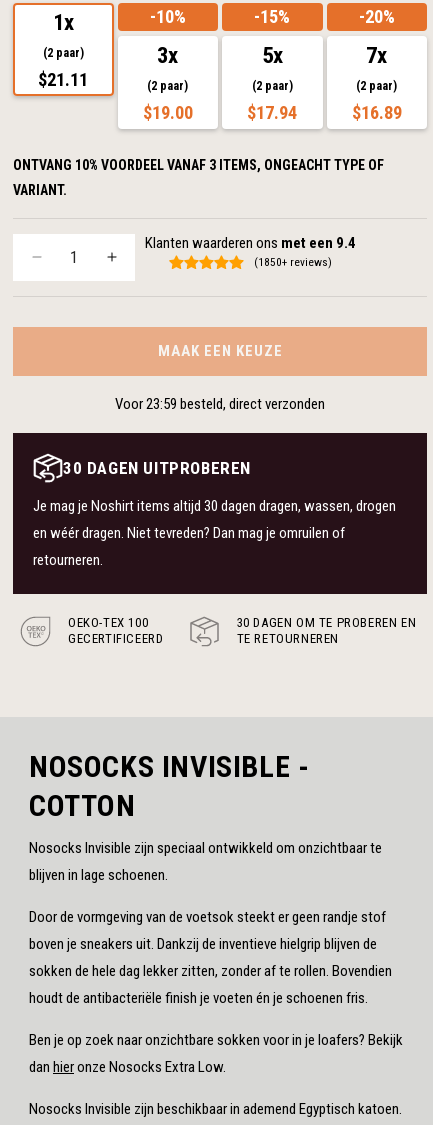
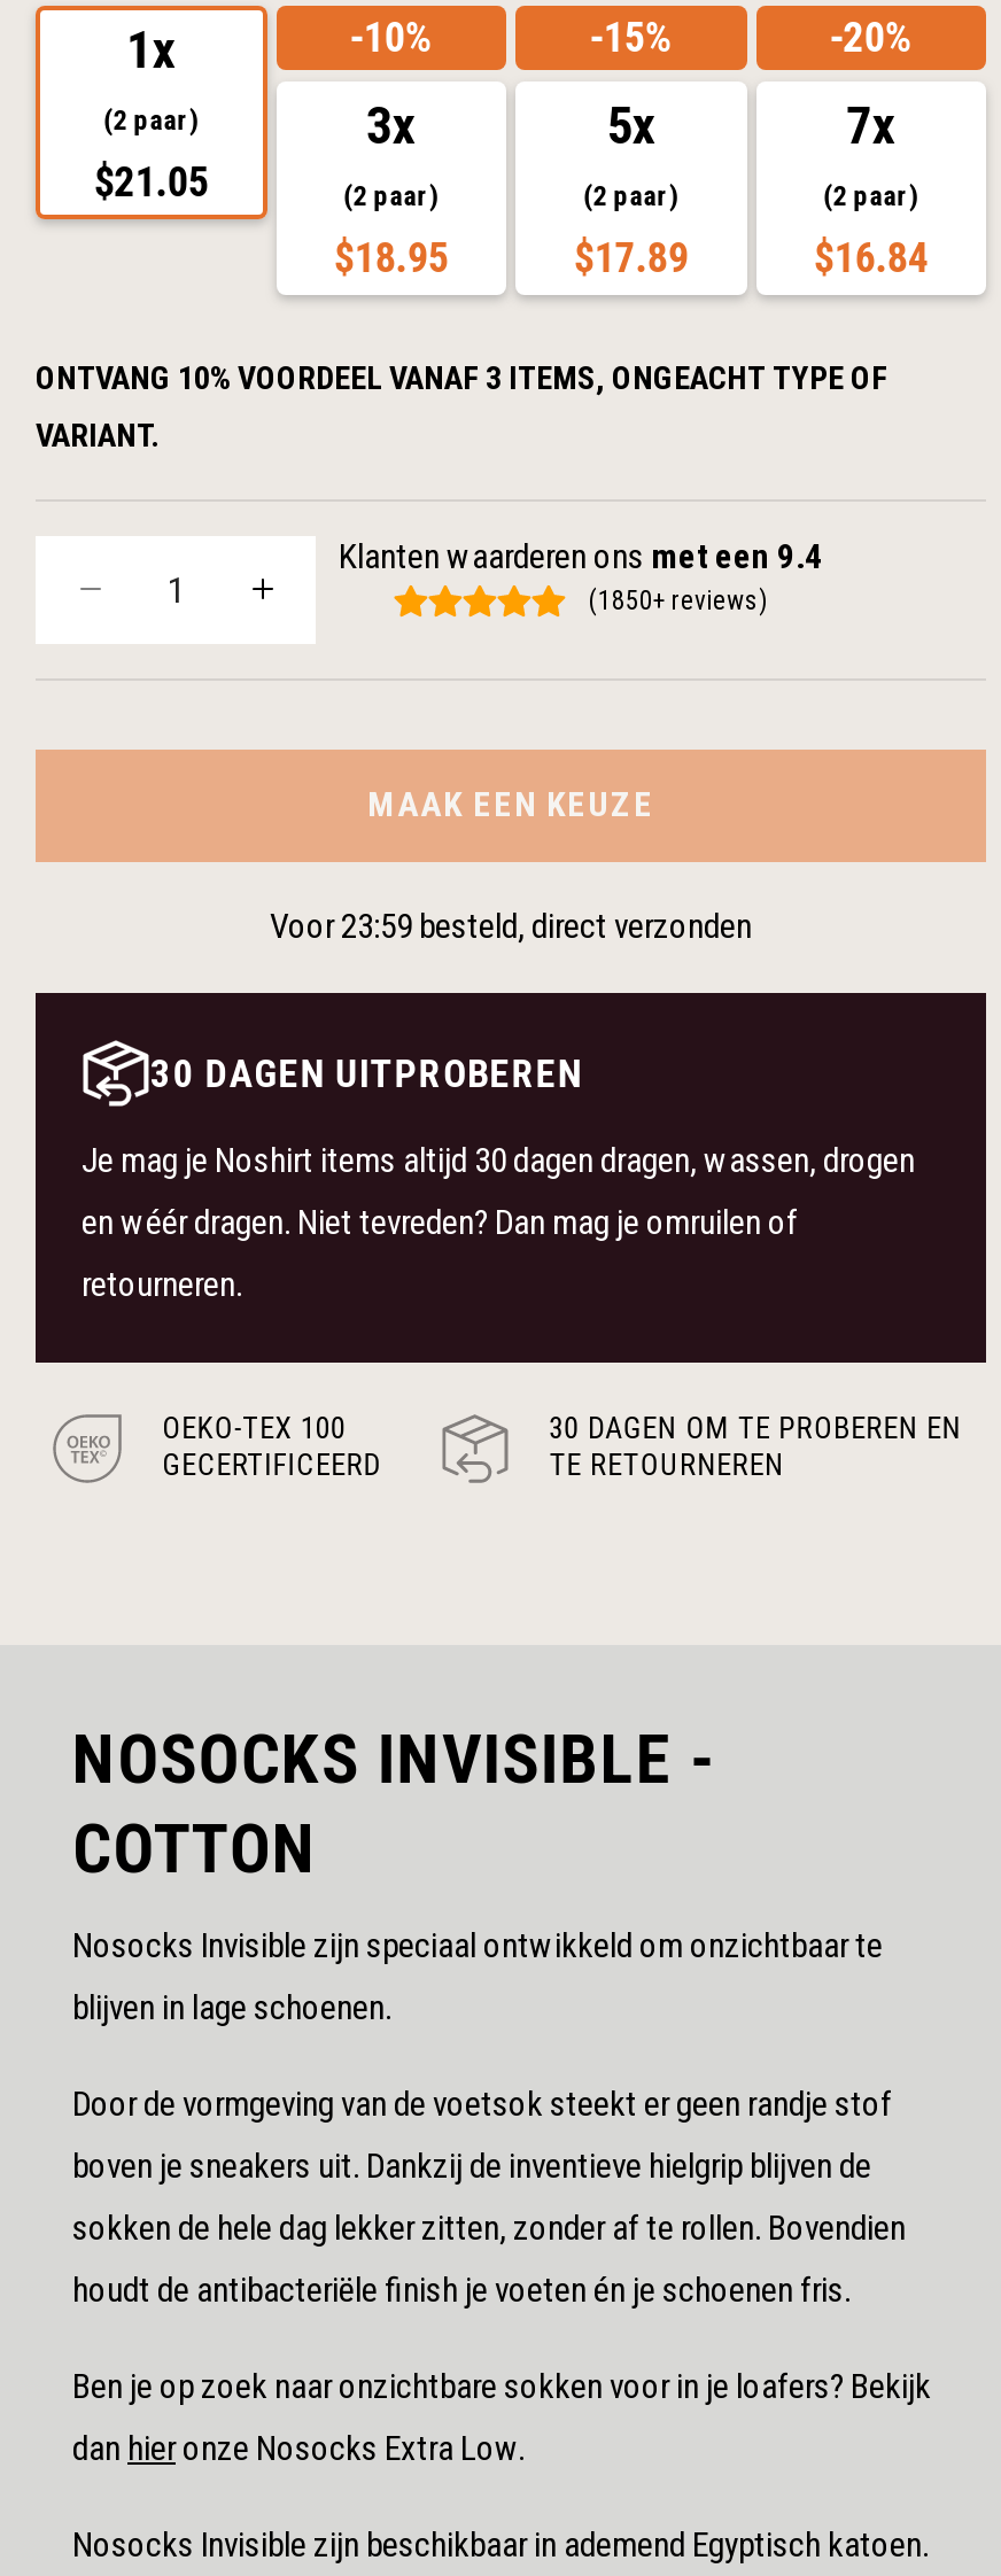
- $21.11
+ $21.05

- $19.00
+ $18.95

- $17.94
+ $17.89

- $16.89
+ $16.84
